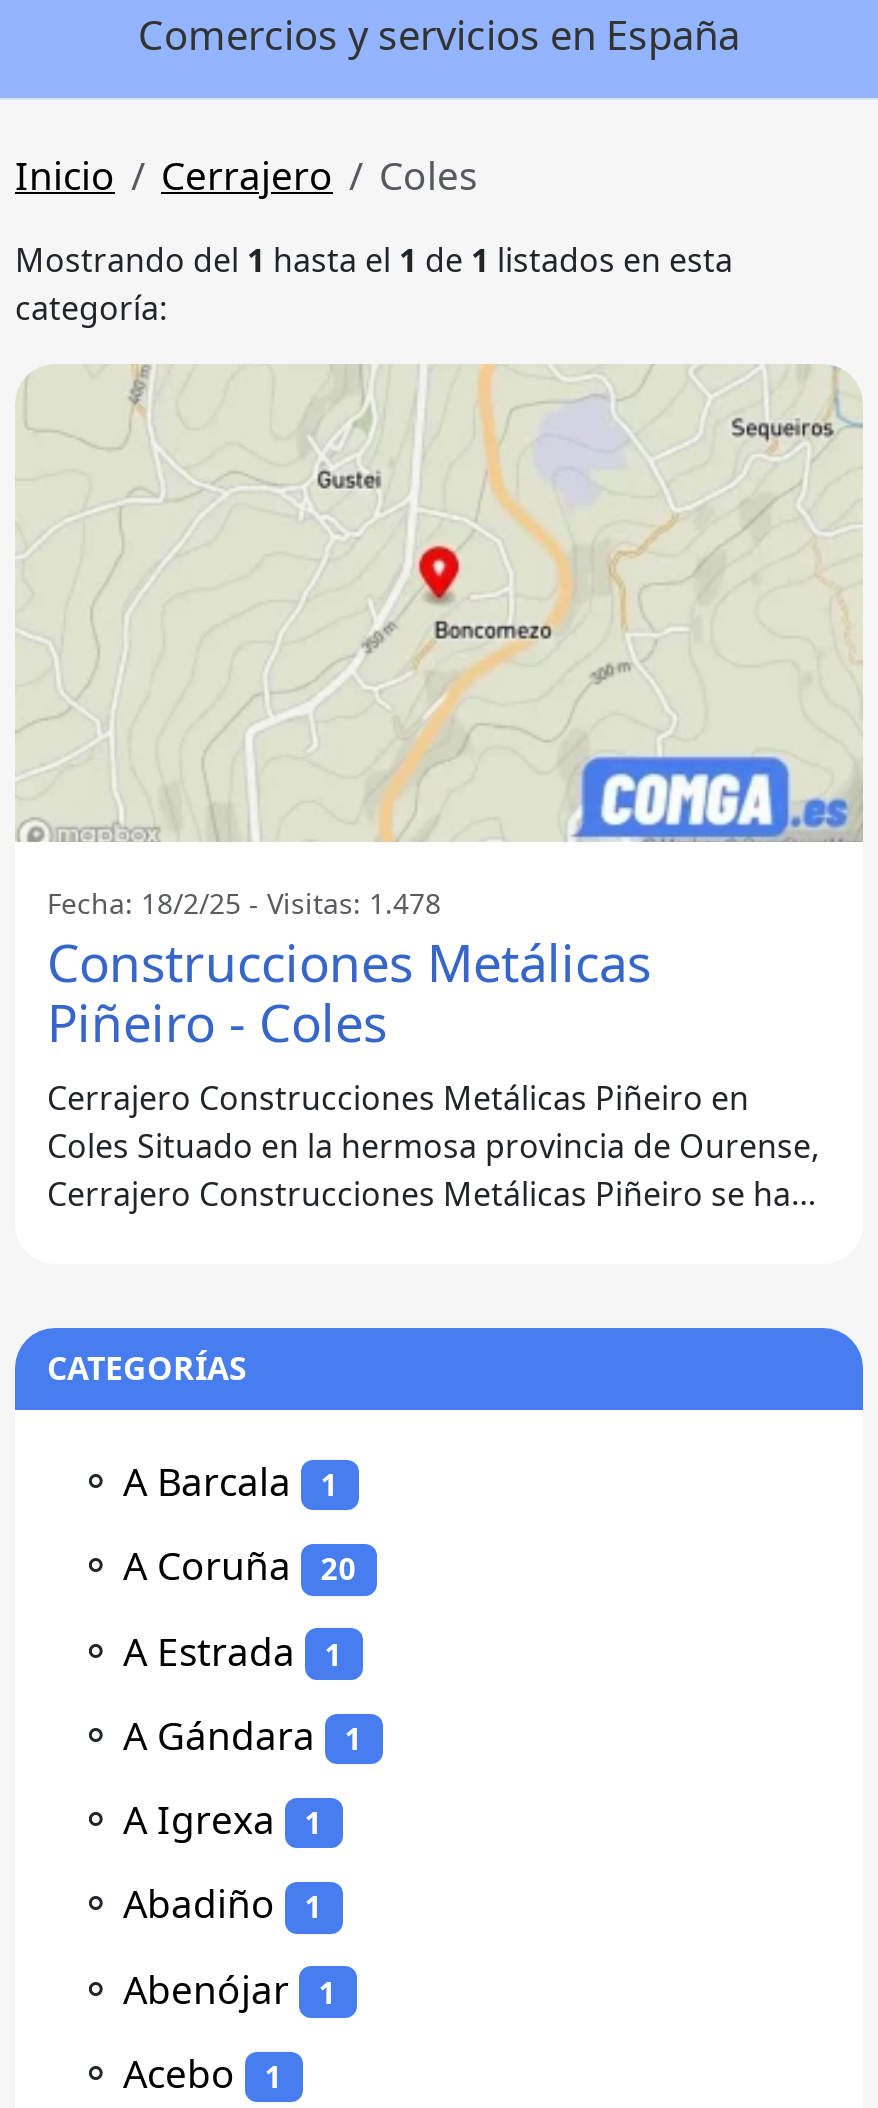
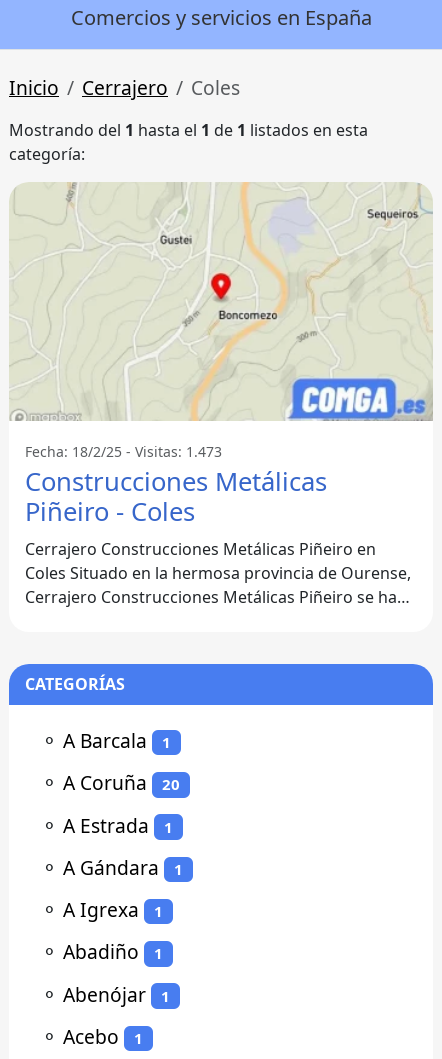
- Fecha: 18/2/25 - Visitas: 1.478
+ Fecha: 18/2/25 - Visitas: 1.473
